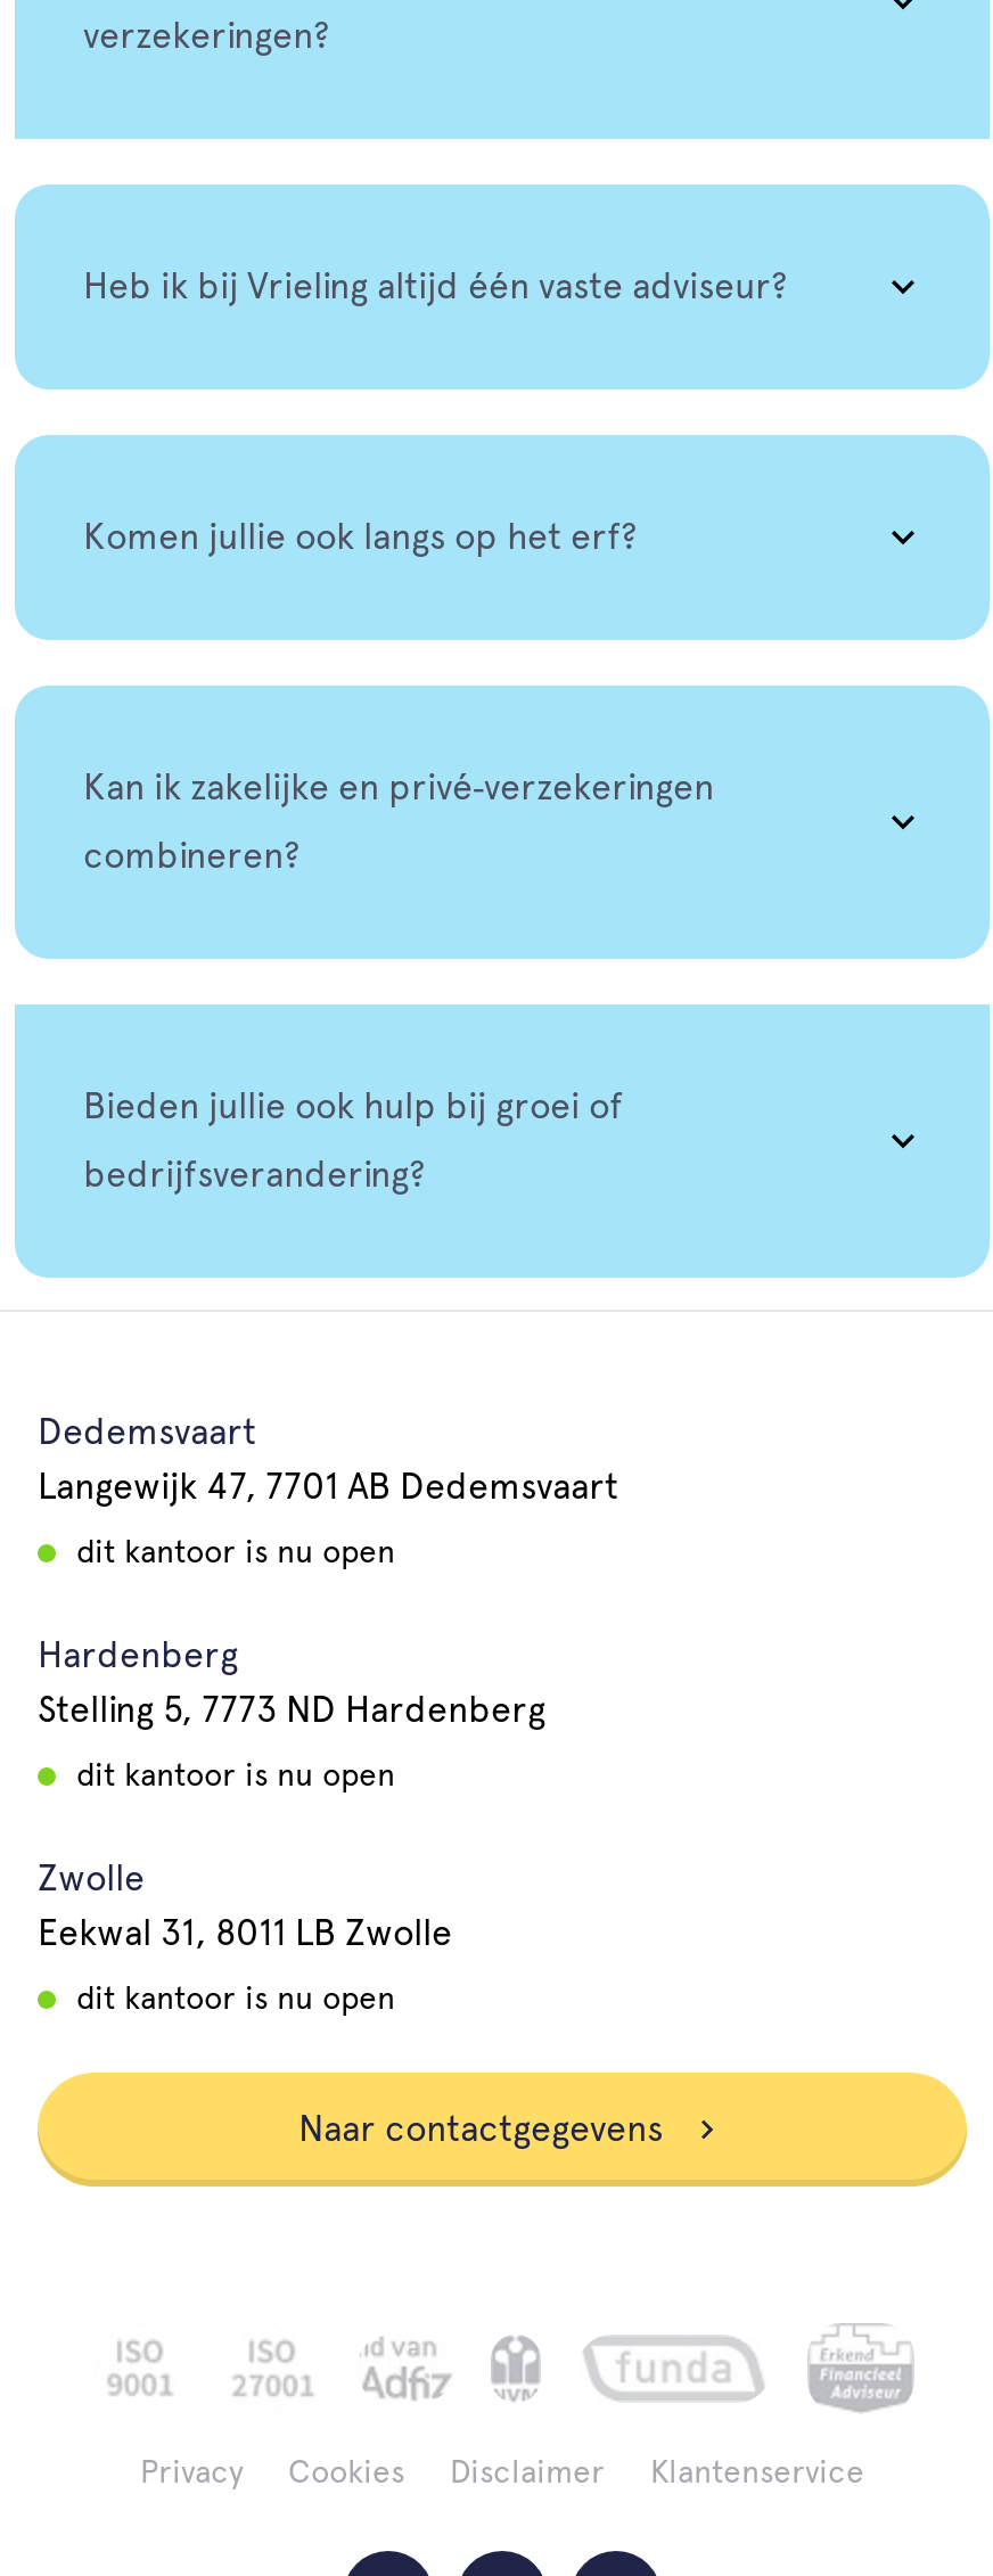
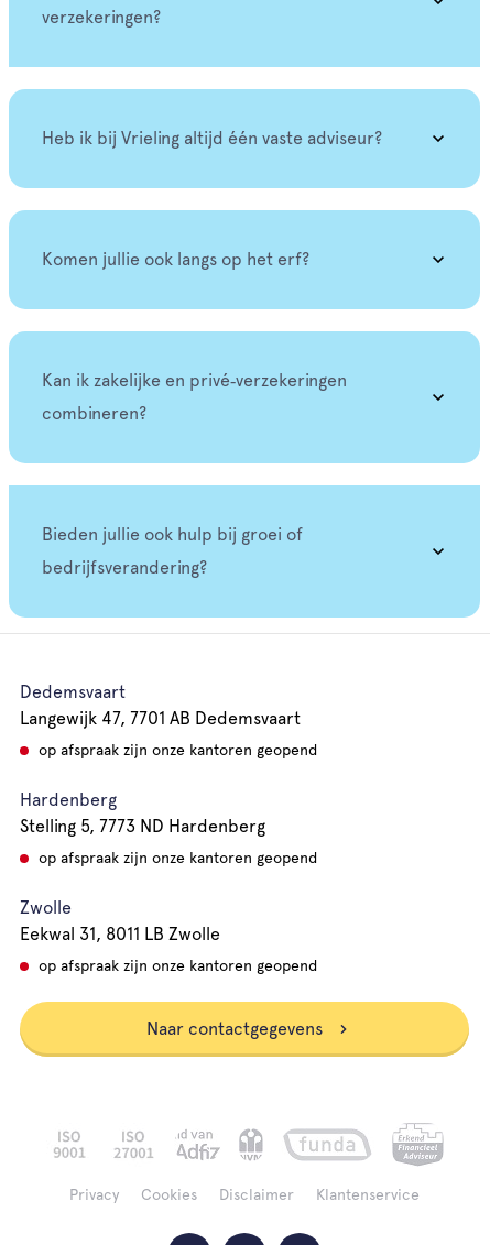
- dit kantoor is nu open
+ op afspraak zijn onze kantoren geopend

- dit kantoor is nu open
+ op afspraak zijn onze kantoren geopend

- dit kantoor is nu open
+ op afspraak zijn onze kantoren geopend
